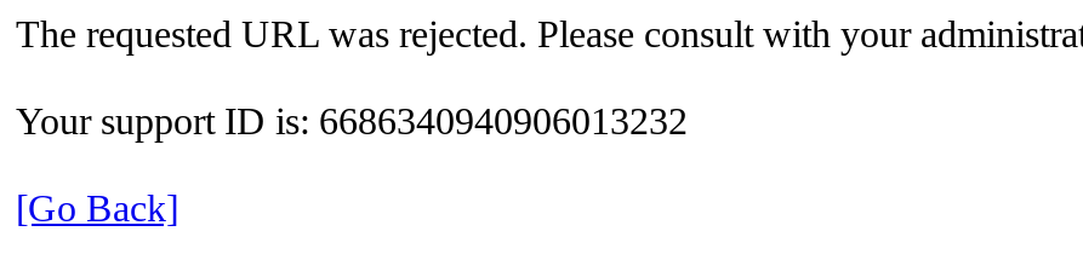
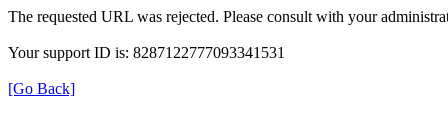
- Your support ID is: 6686340940906013232
+ Your support ID is: 8287122777093341531
